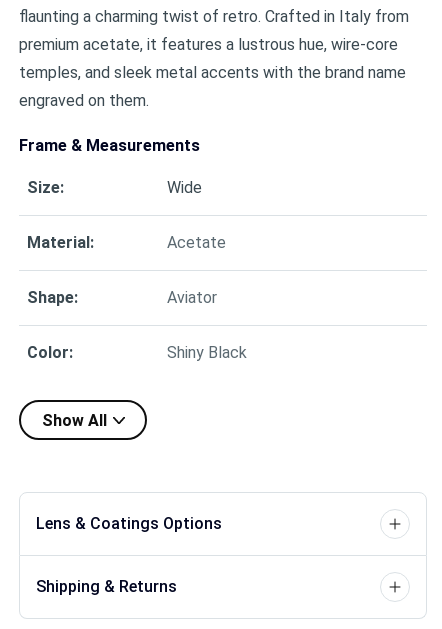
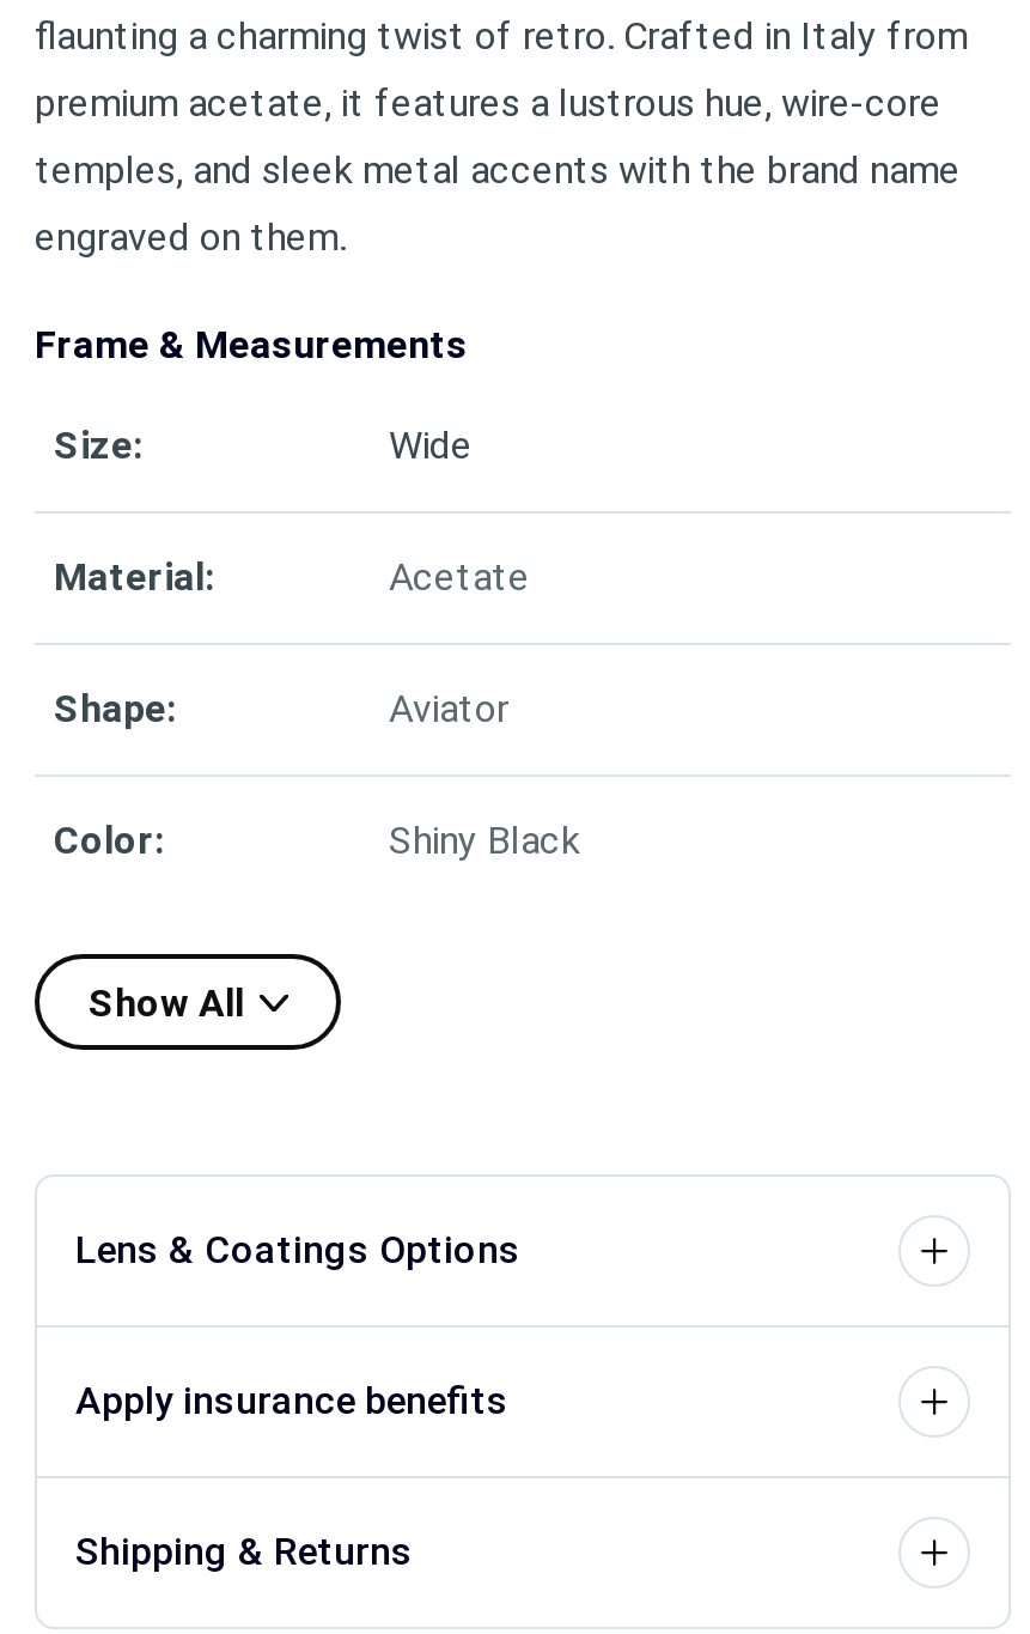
+ Apply insurance benefits
